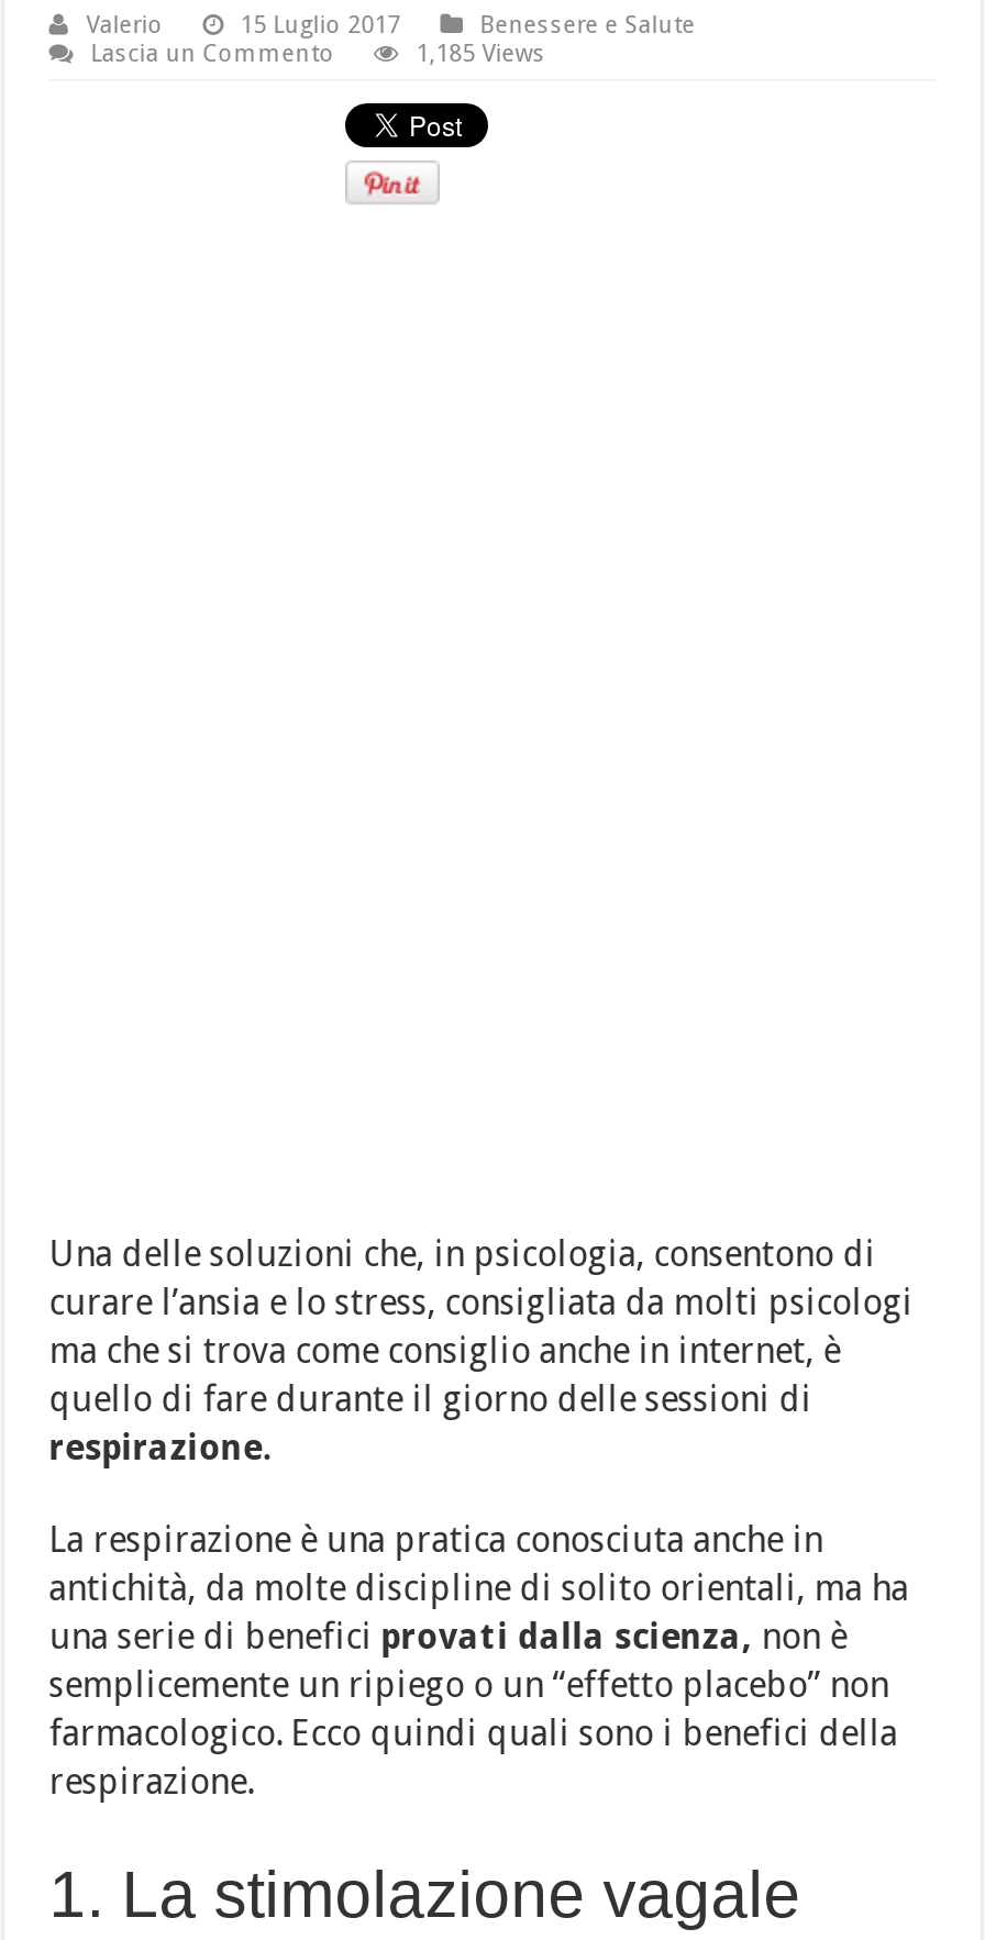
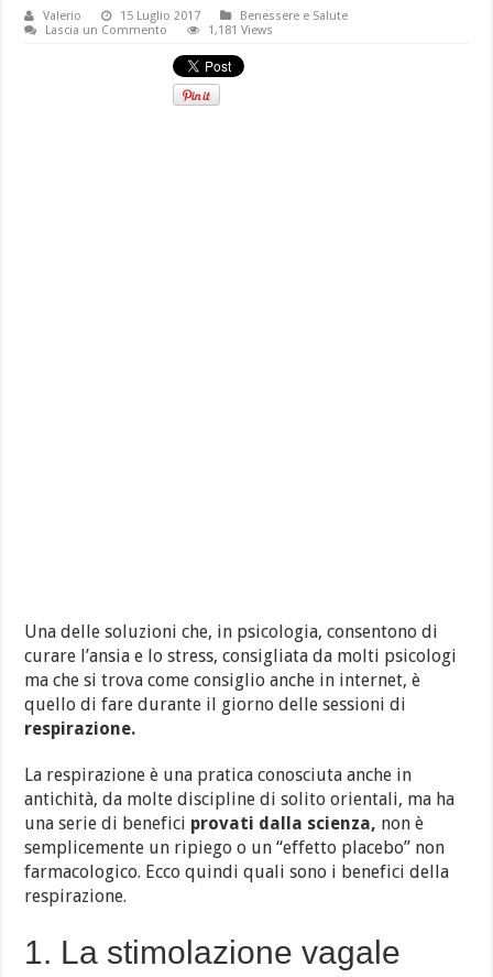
- 1,185 Views
+ 1,181 Views
